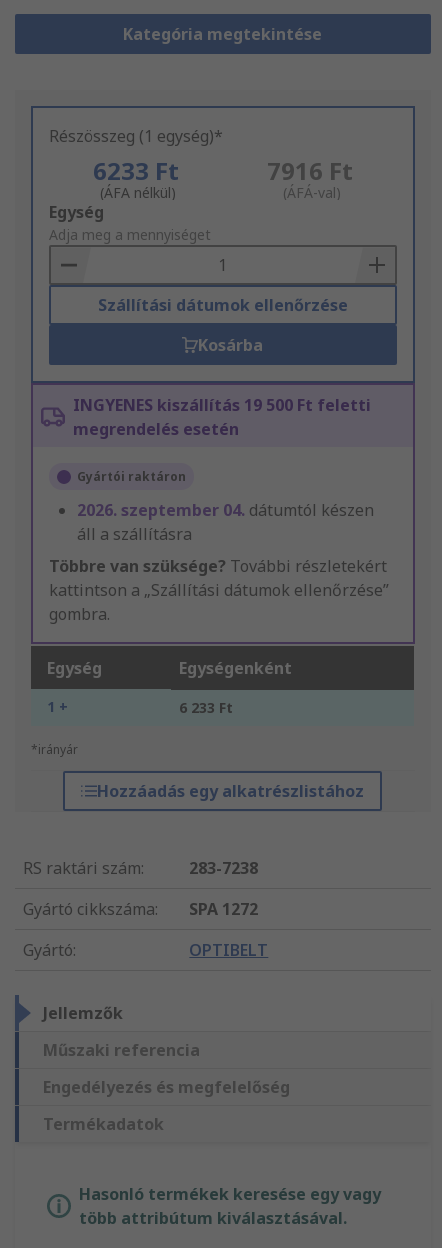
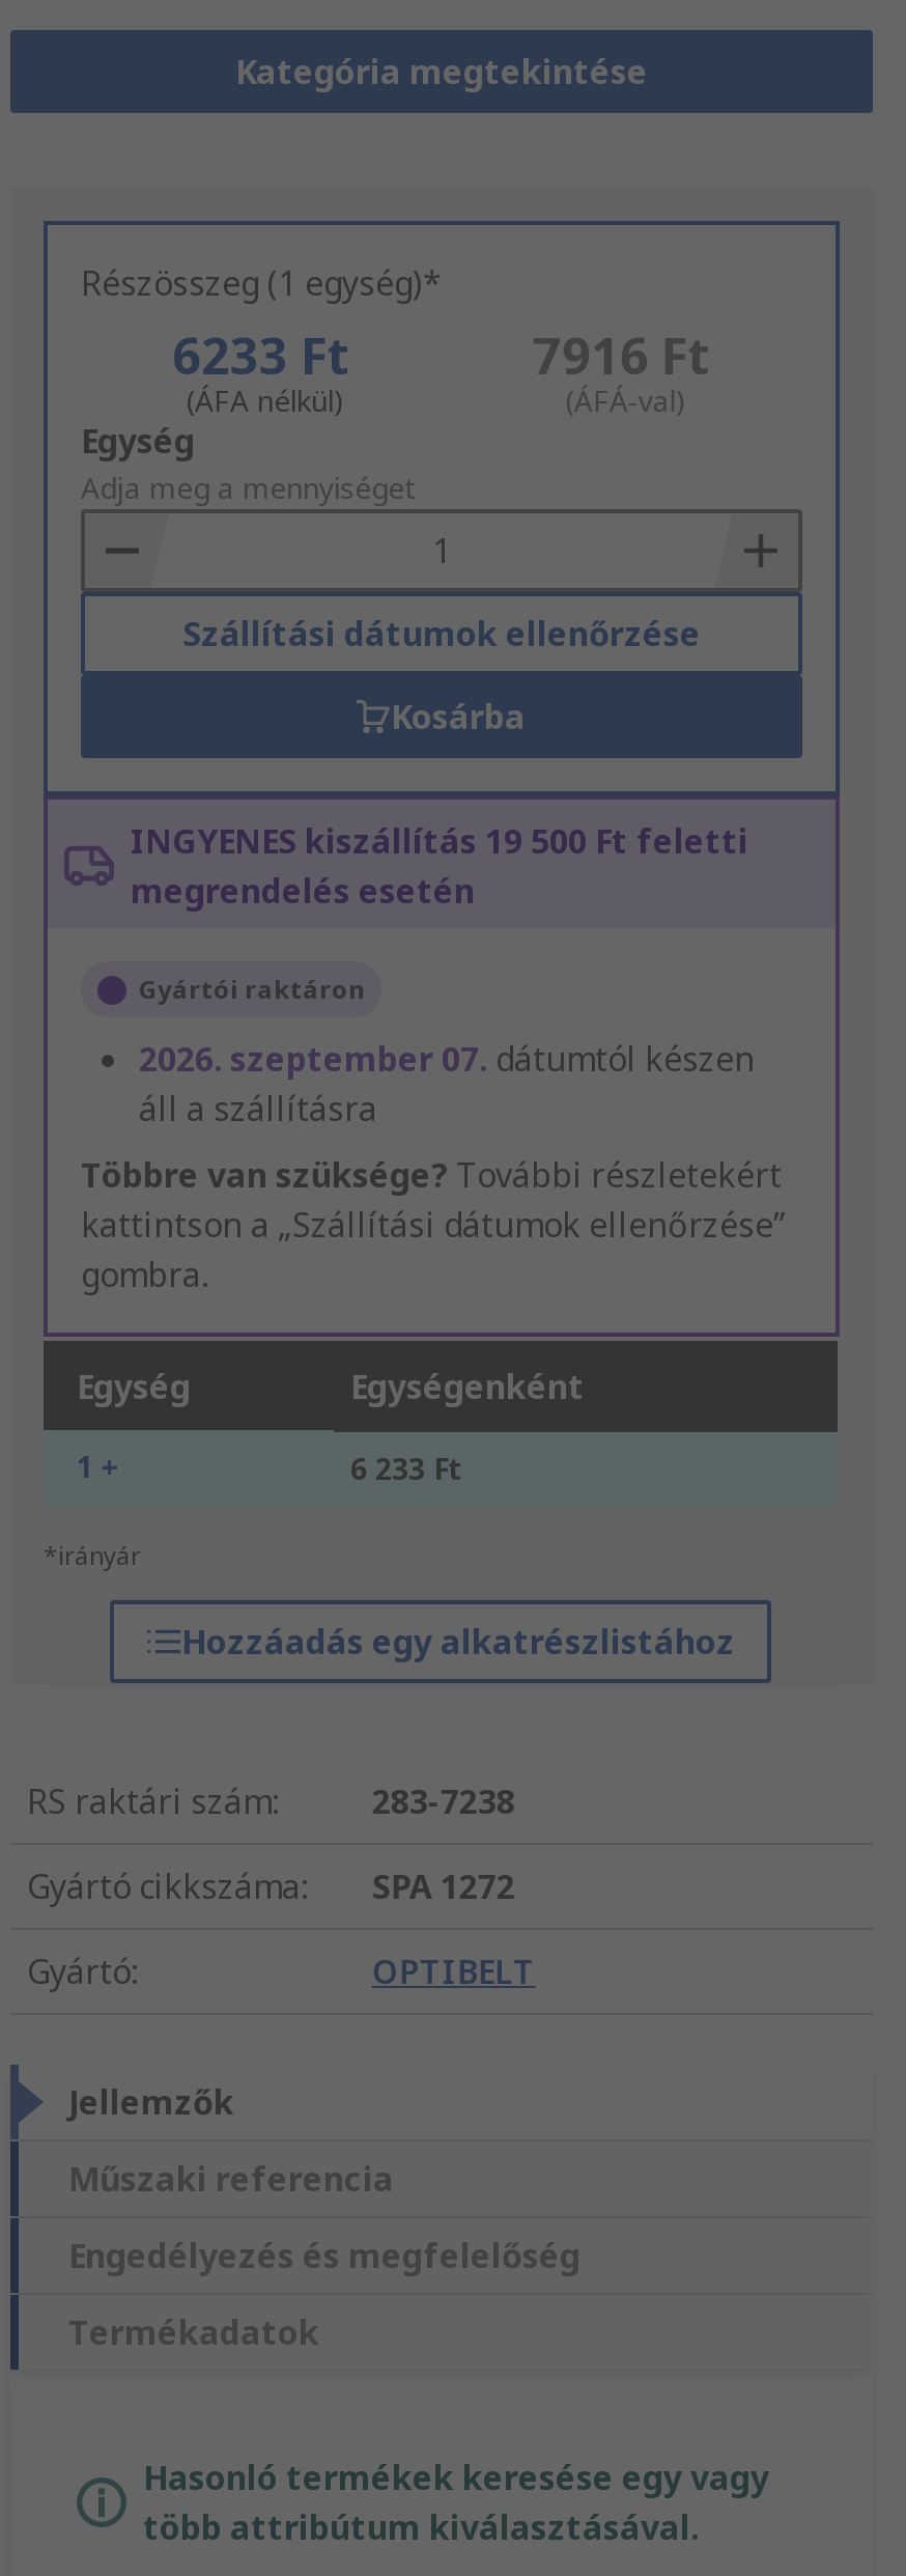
- 2026. szeptember 04. dátumtól készen
+ 2026. szeptember 07. dátumtól készen
